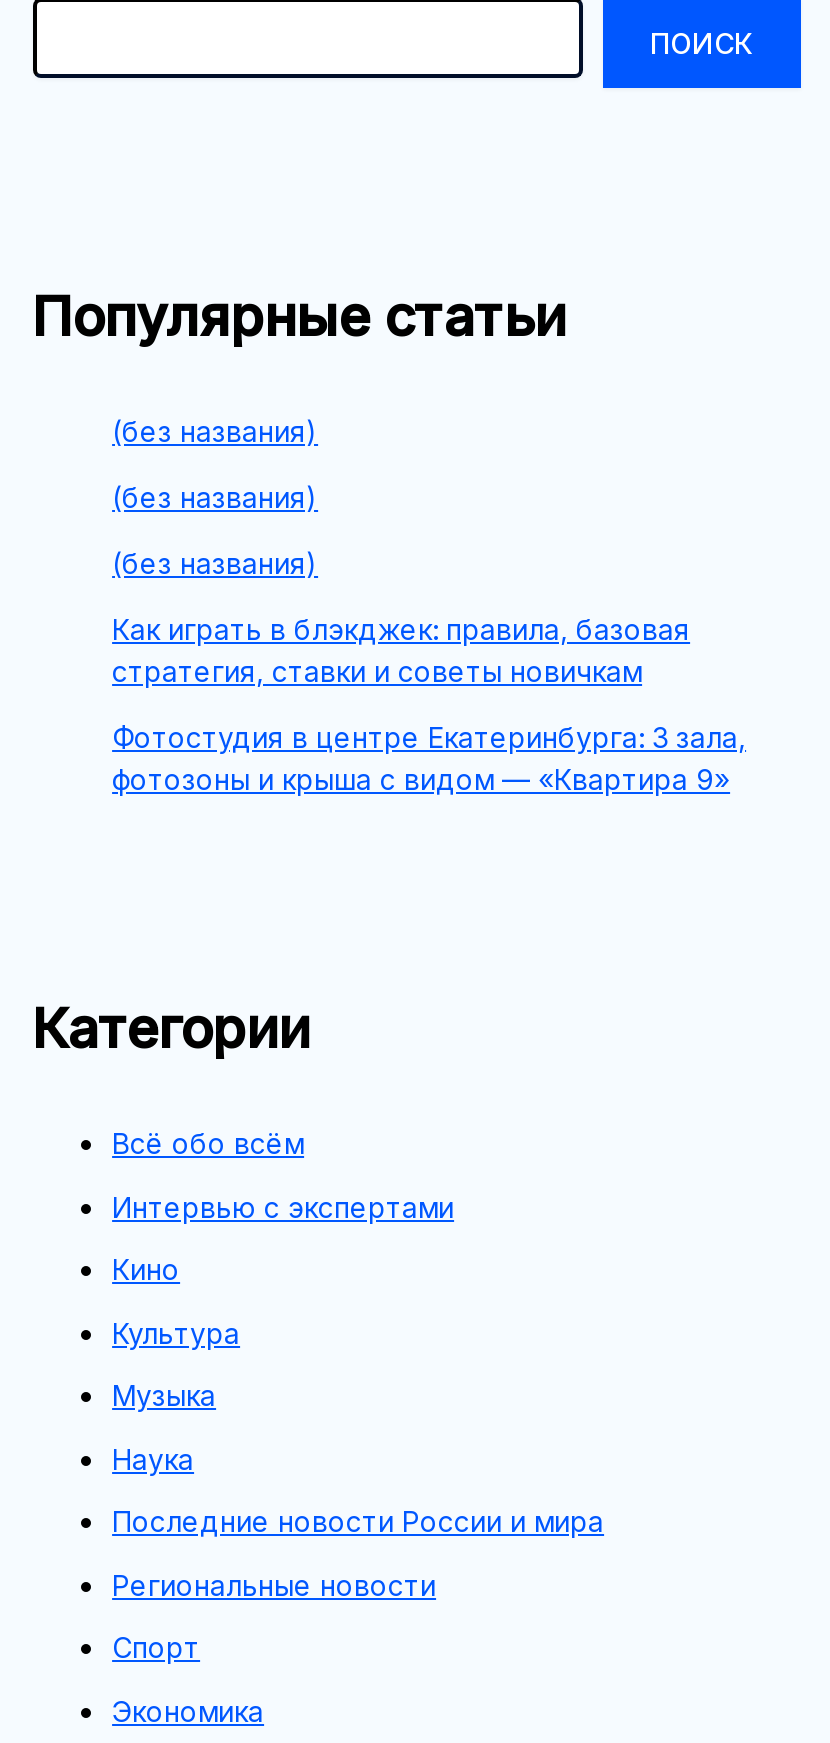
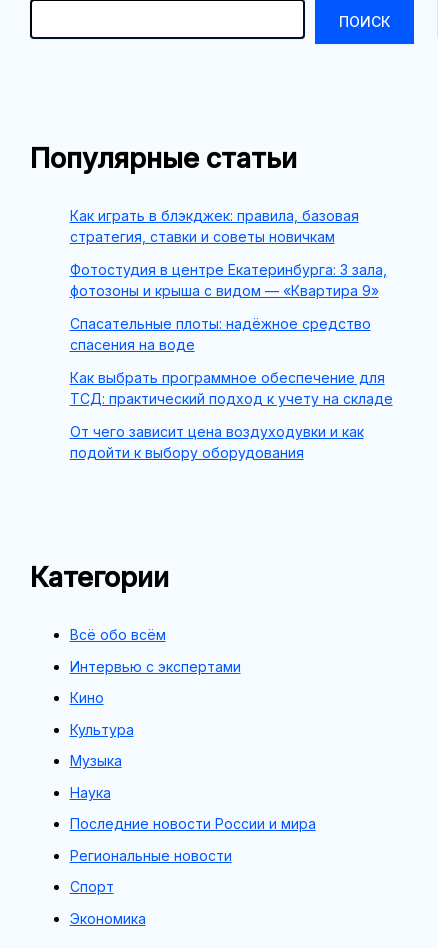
- (без названия)
- (без названия)
- (без названия)

moved up: Как играть в блэкджек: правила, базовая | стратегия, ставки и советы новичкам | фотозоны и крыша с видом — «Квартира 9»

+ Спасательные плоты: надёжное средство
+ спасения на воде
+ Как выбрать программное обеспечение для
+ ТСД: практический подход к учету на складе
+ От чего зависит цена воздуходувки и как
+ подойти к выбору оборудования
